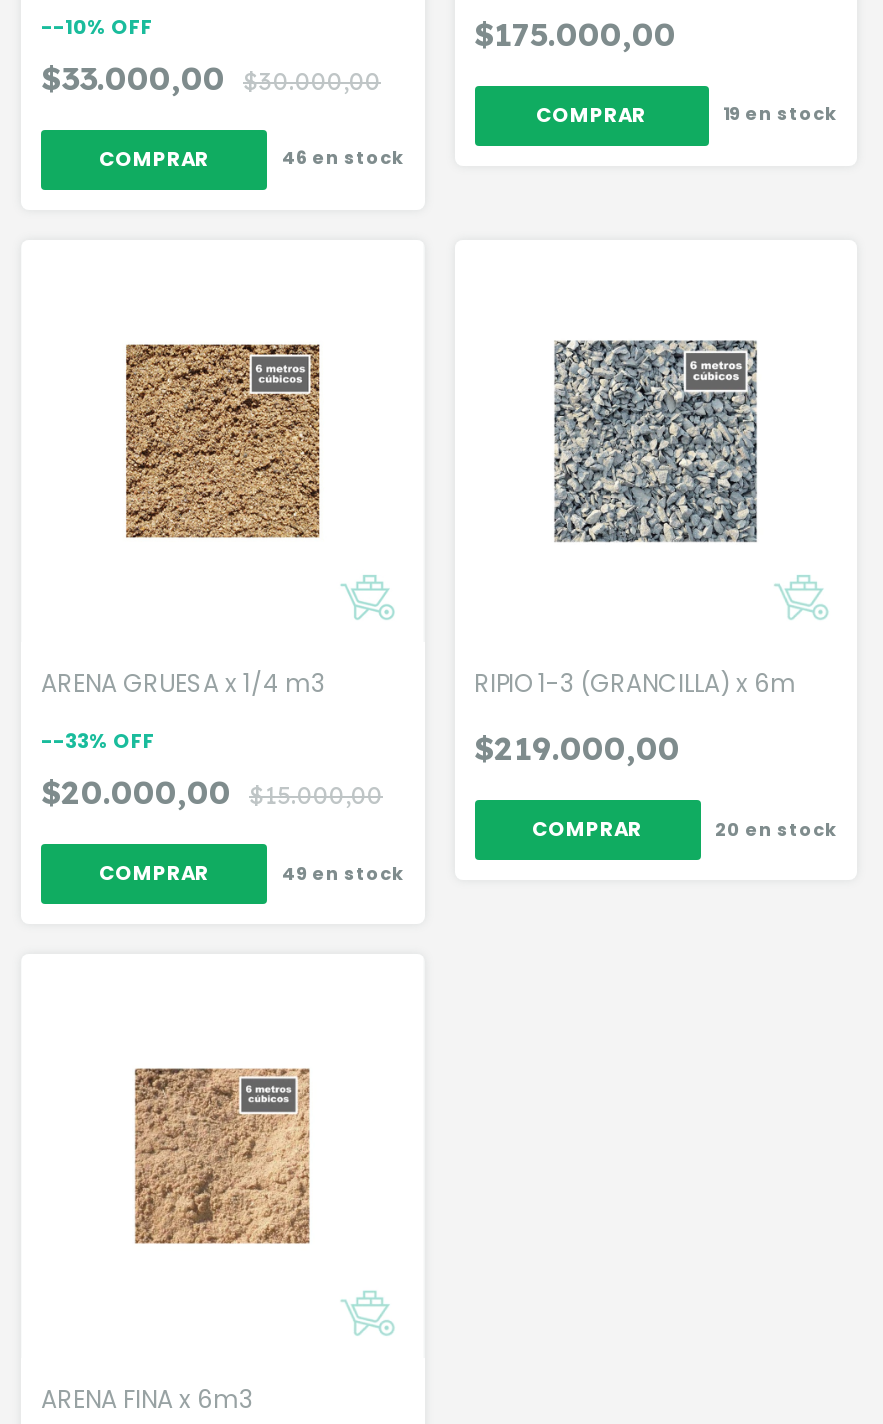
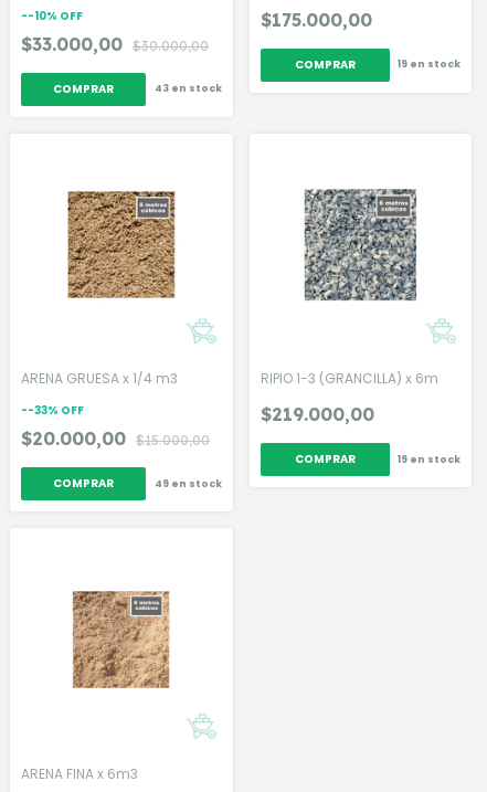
- 46 en stock
+ 43 en stock

- 20 en stock
+ 19 en stock
